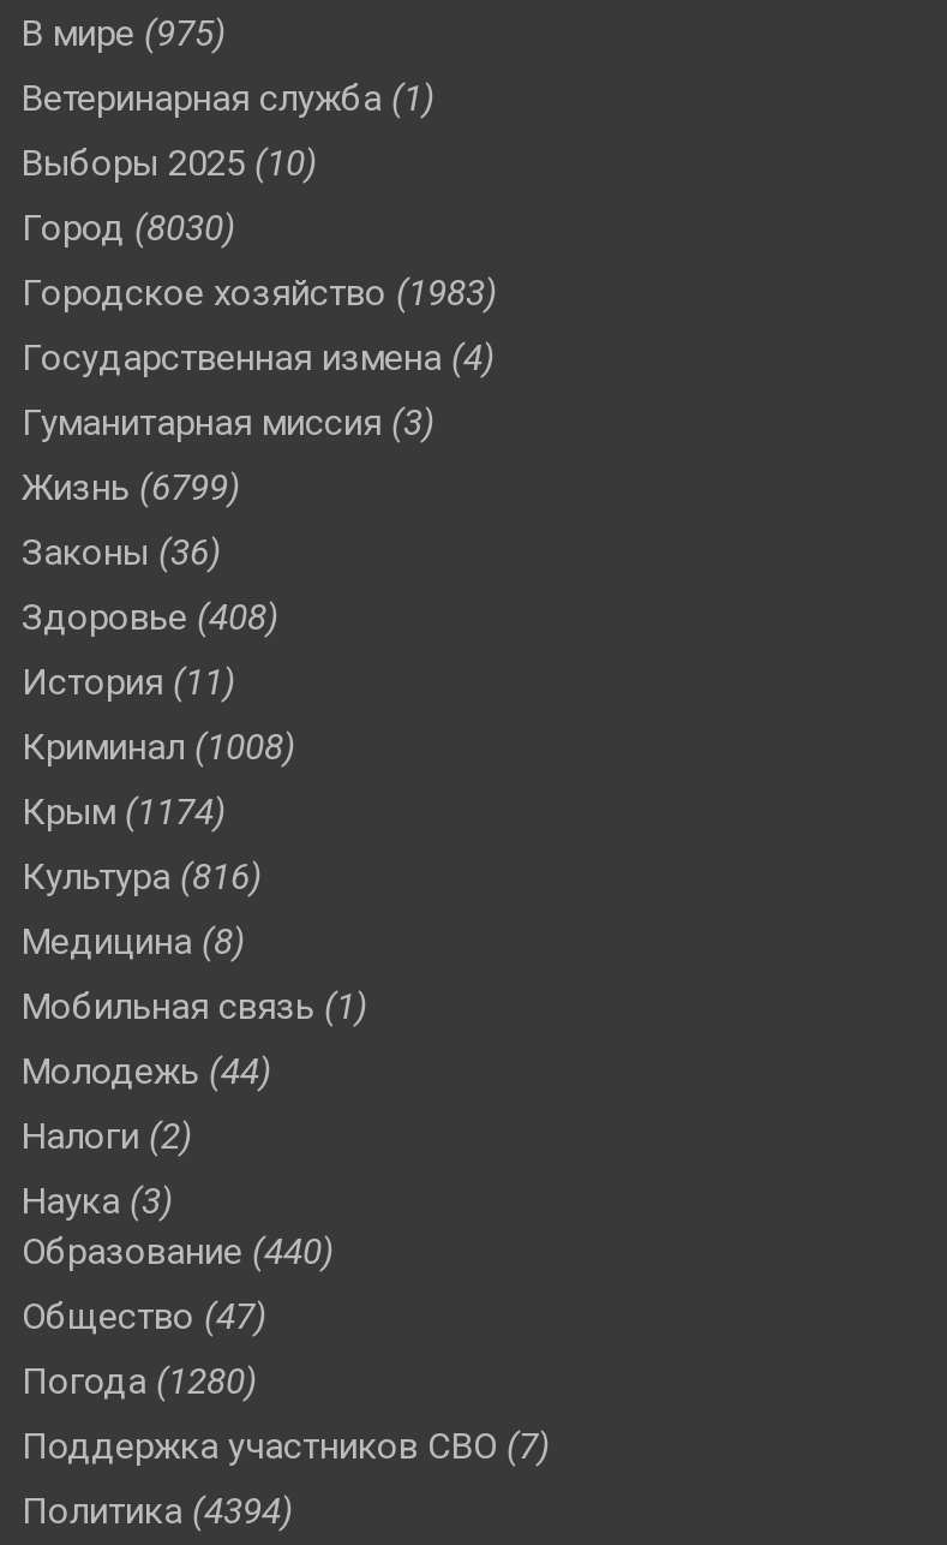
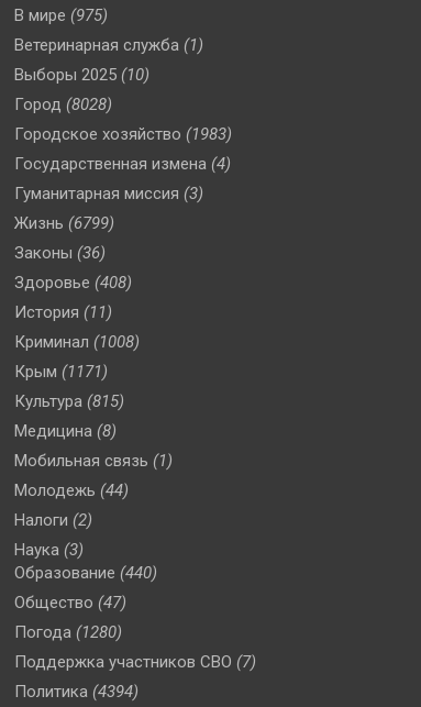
- Город (8030)
+ Город (8028)

- Крым (1174)
+ Крым (1171)

- Культура (816)
+ Культура (815)
